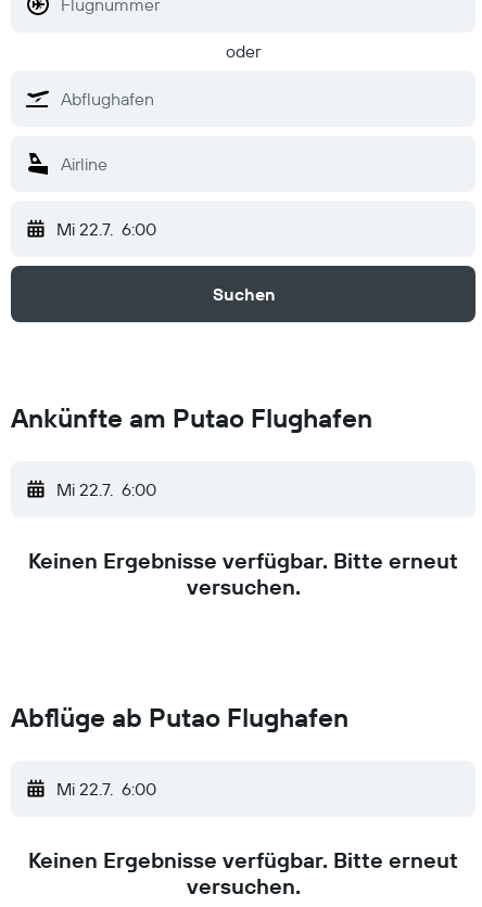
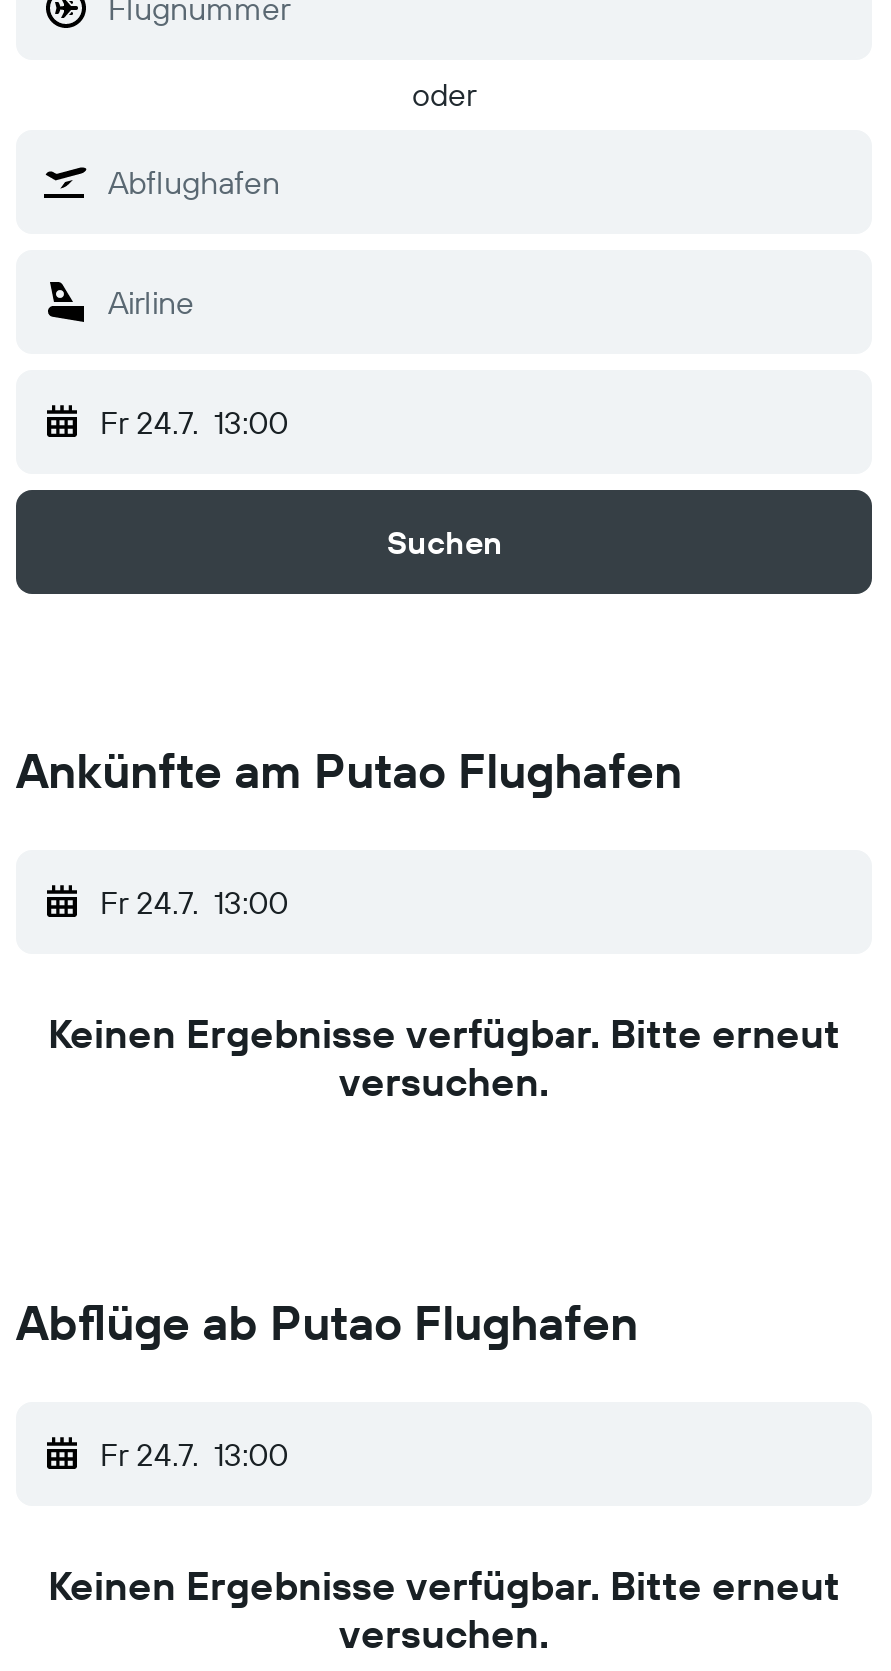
- Mi 22.7. 6:00
+ Fr 24.7. 13:00

- Mi 22.7. 6:00
+ Fr 24.7. 13:00

- Mi 22.7. 6:00
+ Fr 24.7. 13:00
